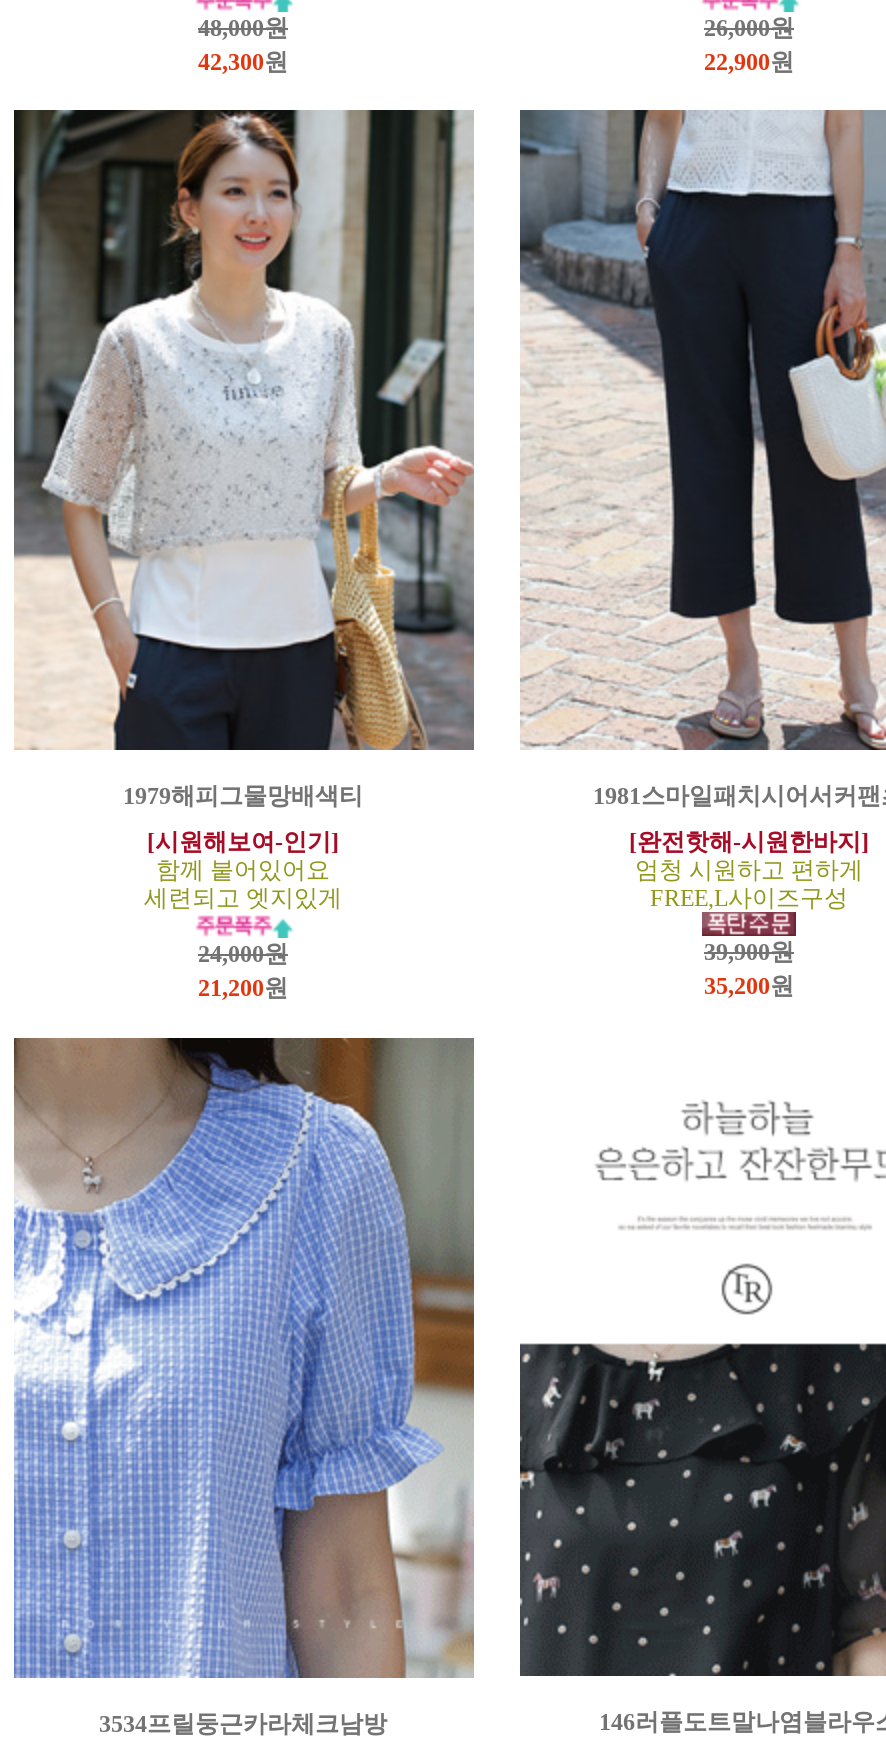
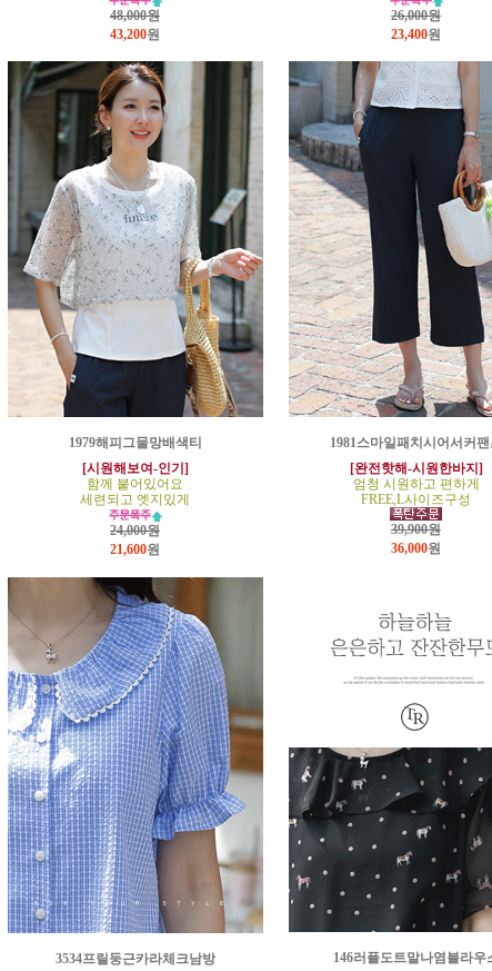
- 42,300원
+ 43,200원

- 22,900원
+ 23,400원

- 21,200원
+ 21,600원

- 35,200원
+ 36,000원
